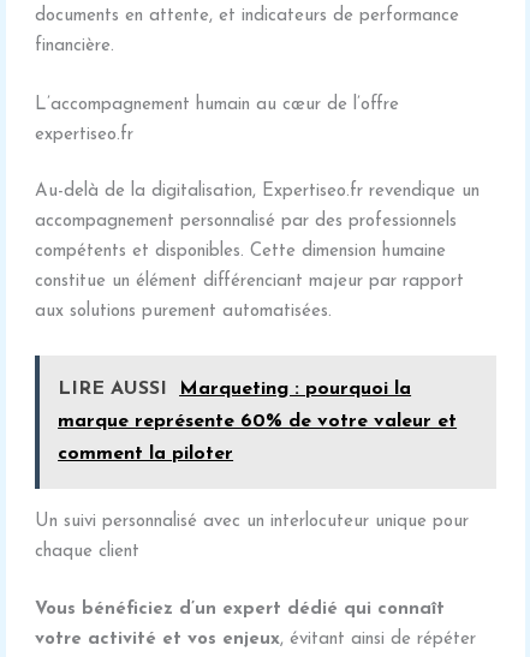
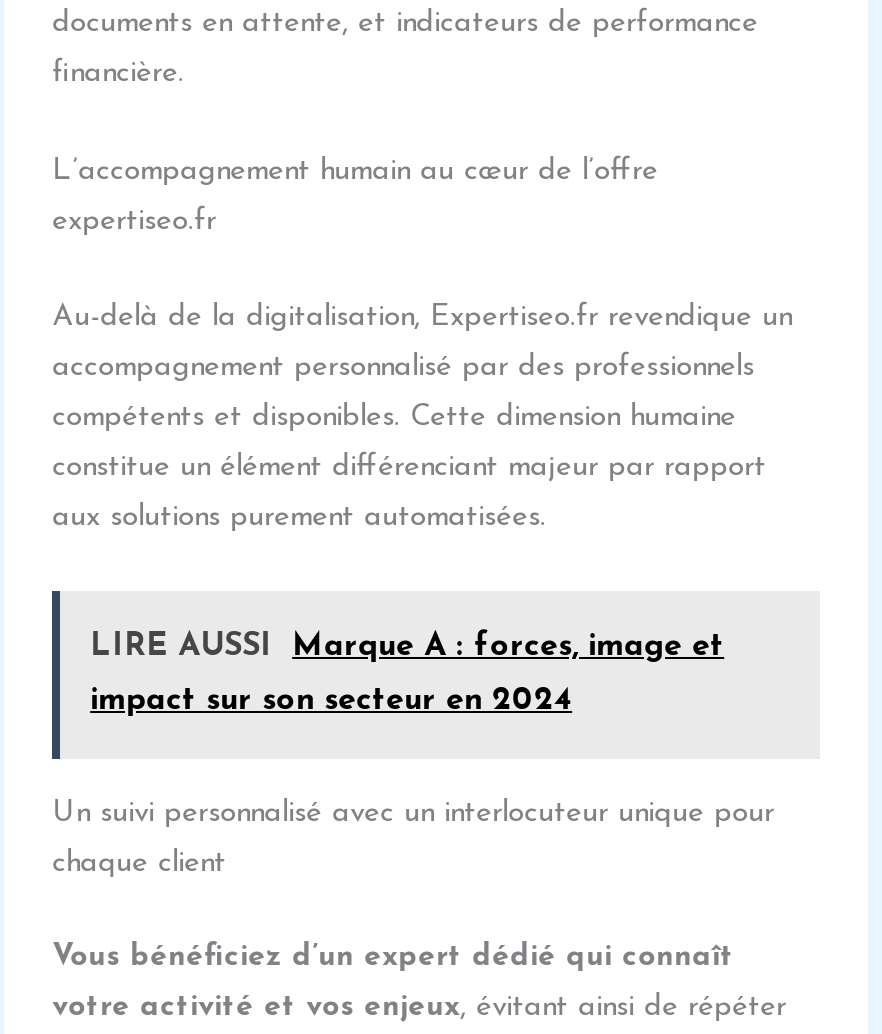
- Marqueting : pourquoi la
- marque représente 60% de votre valeur et
- comment la piloter
+ Marque A : forces, image et
+ impact sur son secteur en 2024
